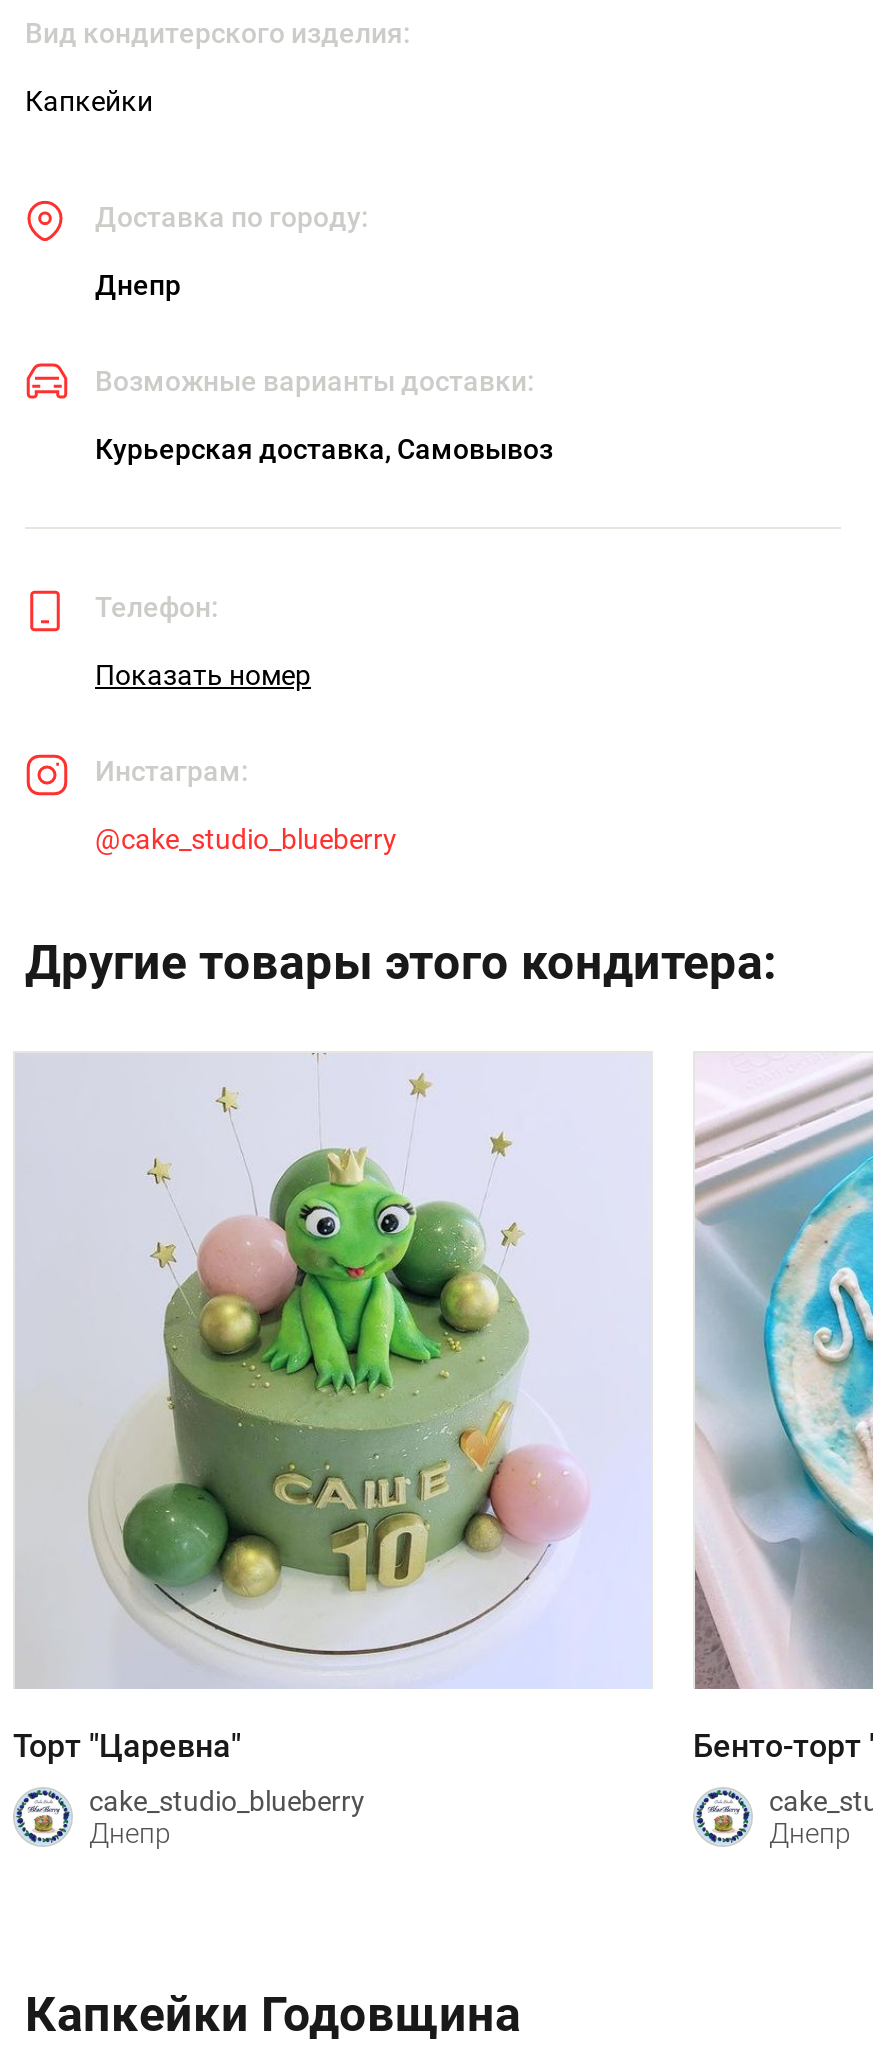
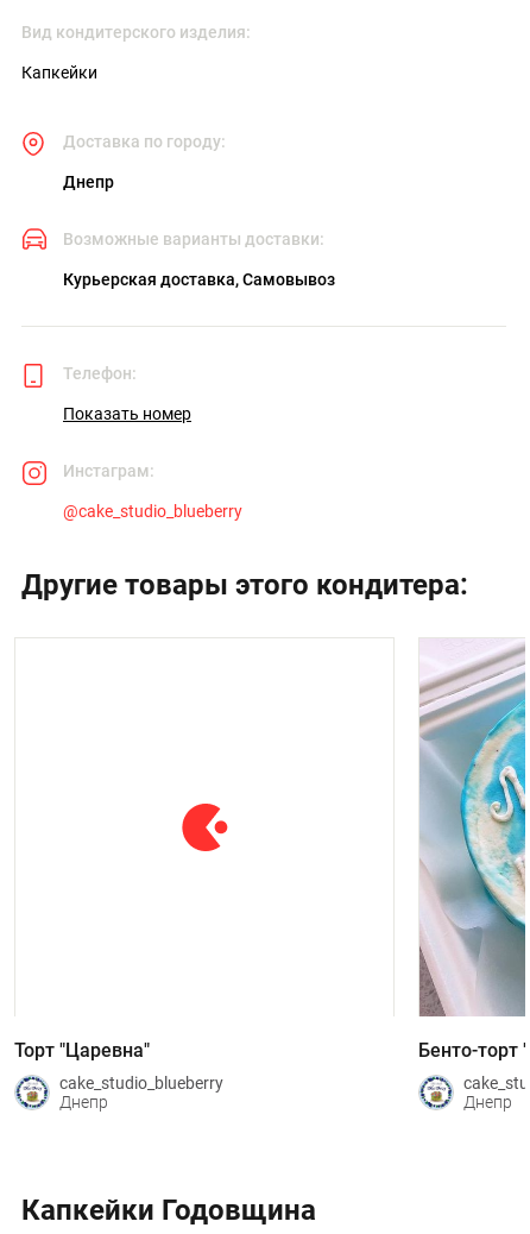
- [image]
